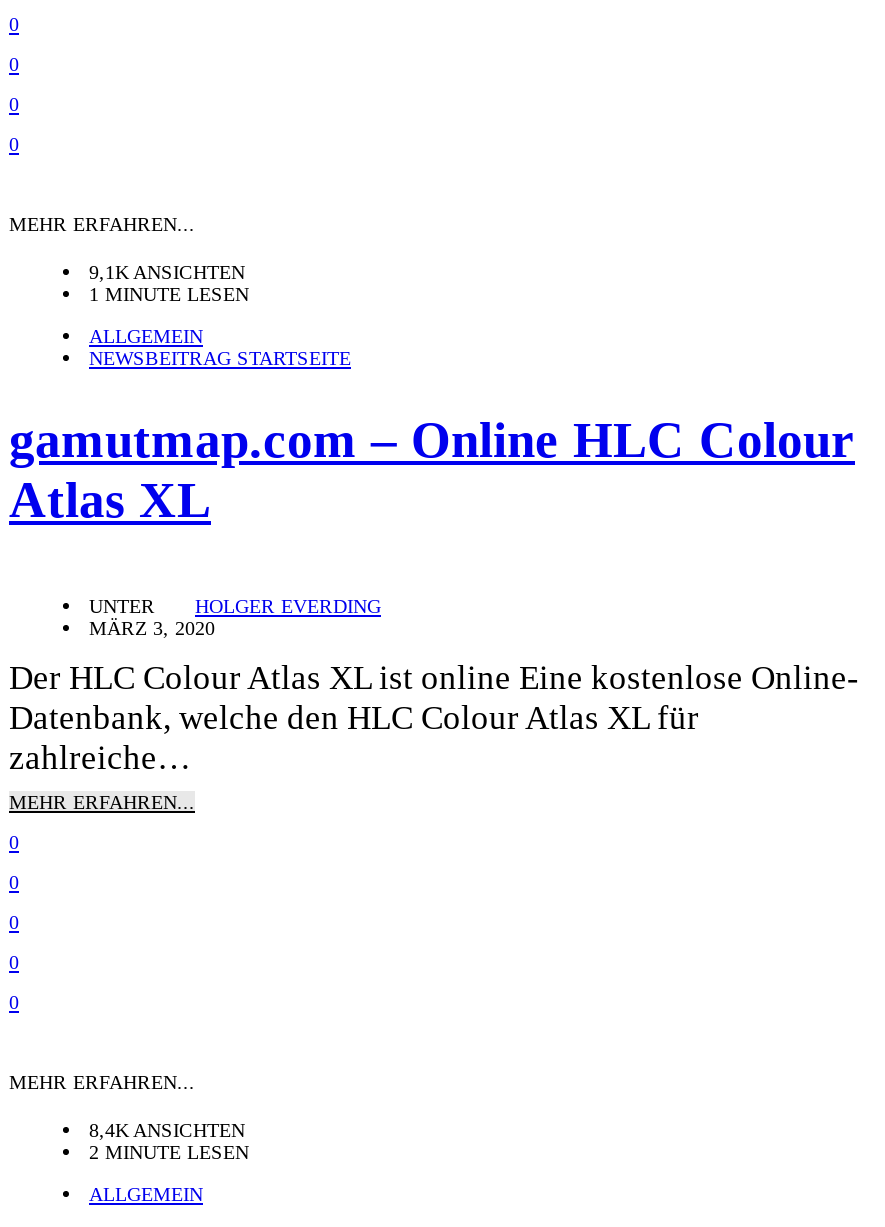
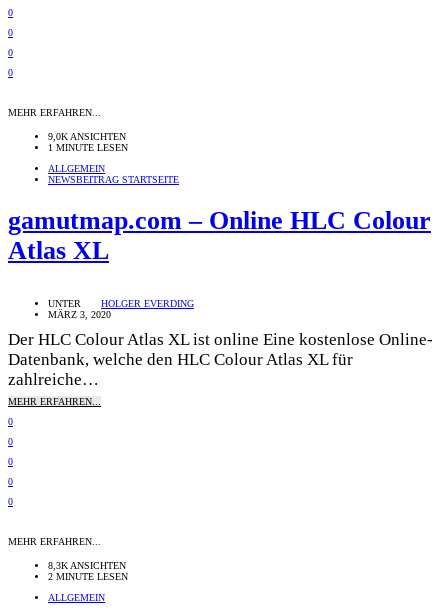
- 9,1K ANSICHTEN
+ 9,0K ANSICHTEN

- 8,4K ANSICHTEN
+ 8,3K ANSICHTEN
